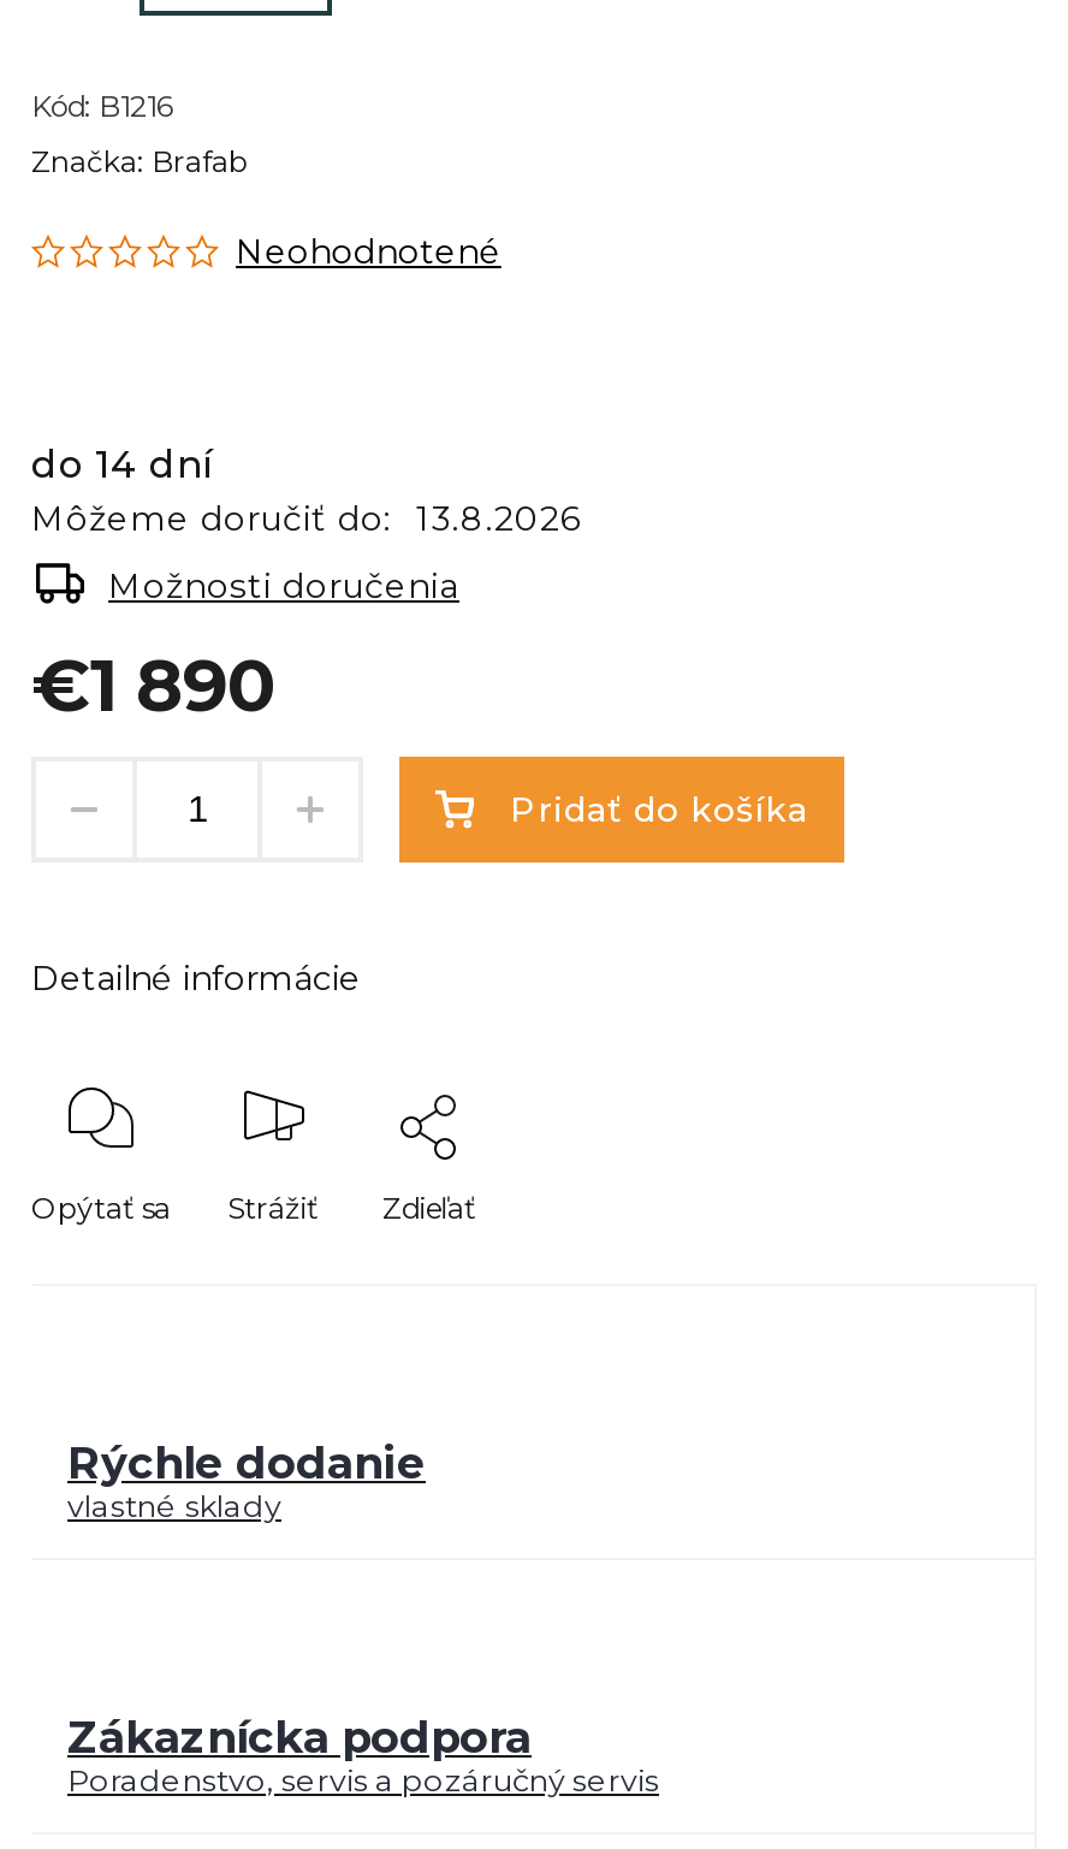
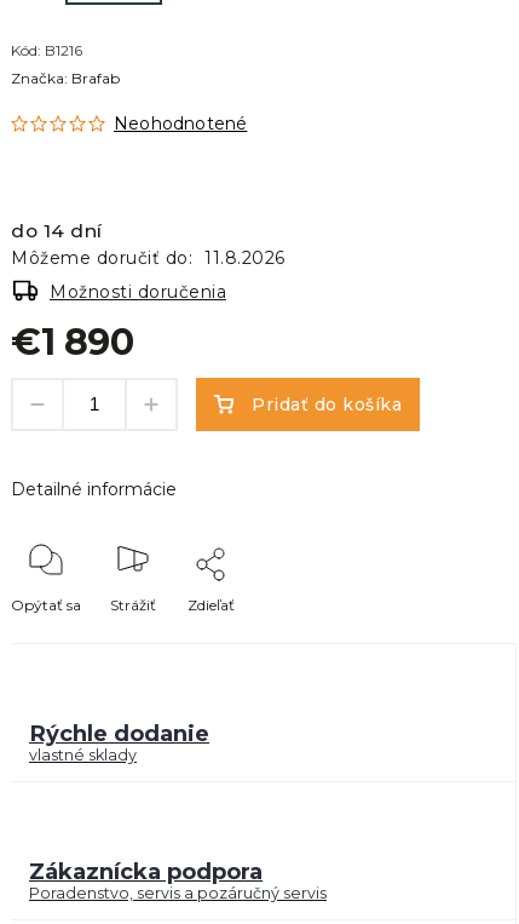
- Môžeme doručiť do: 13.8.2026
+ Môžeme doručiť do: 11.8.2026
